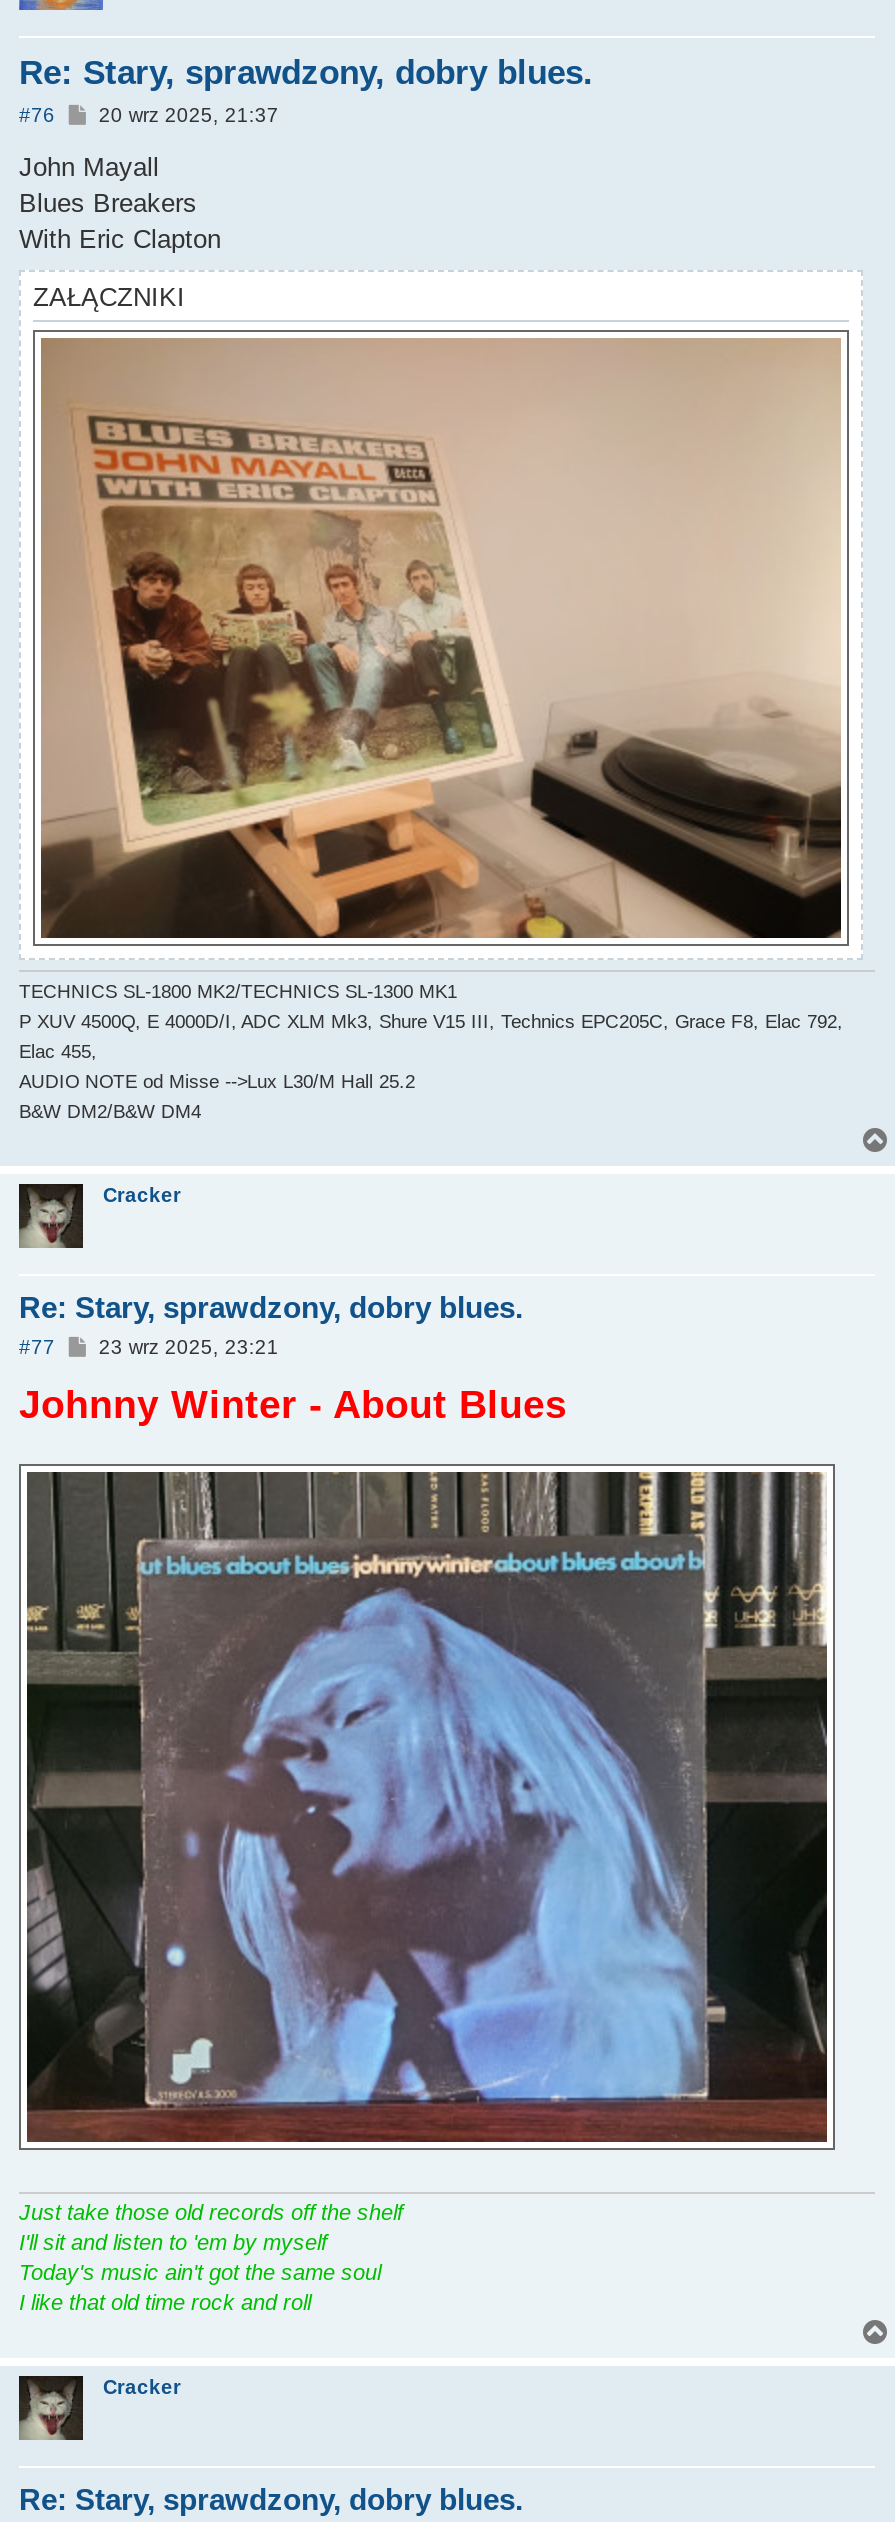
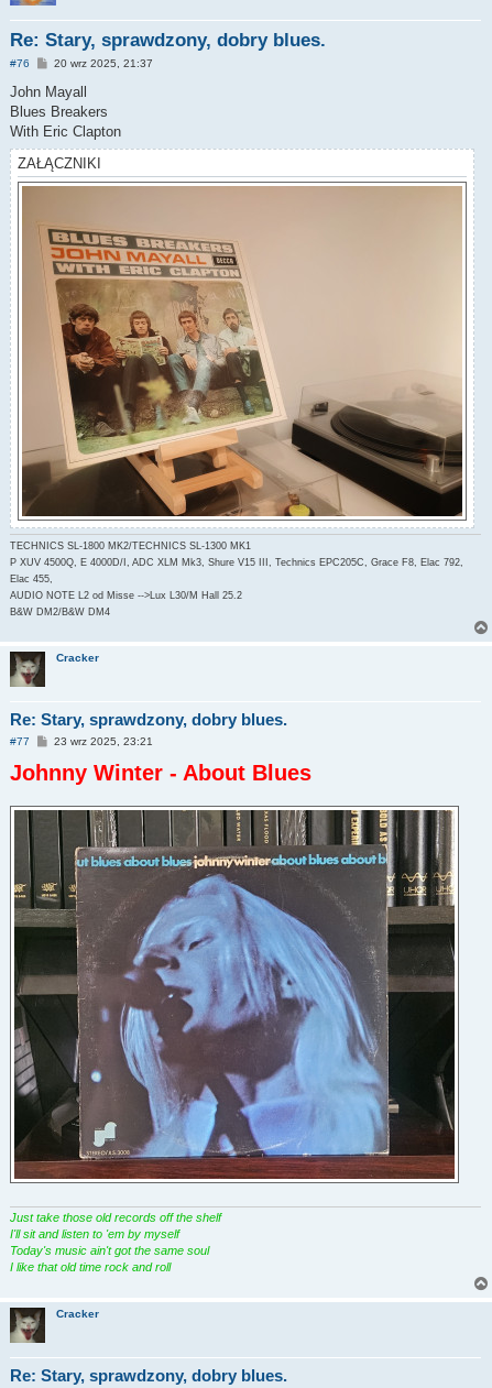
- AUDIO NOTE od Misse -->Lux L30/M Hall 25.2
+ AUDIO NOTE L2 od Misse -->Lux L30/M Hall 25.2
